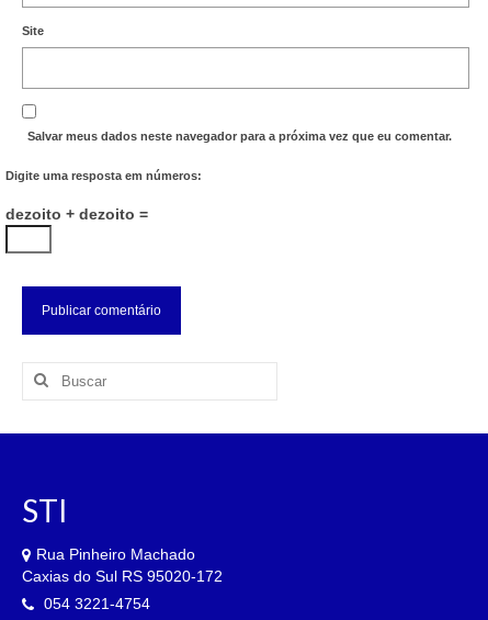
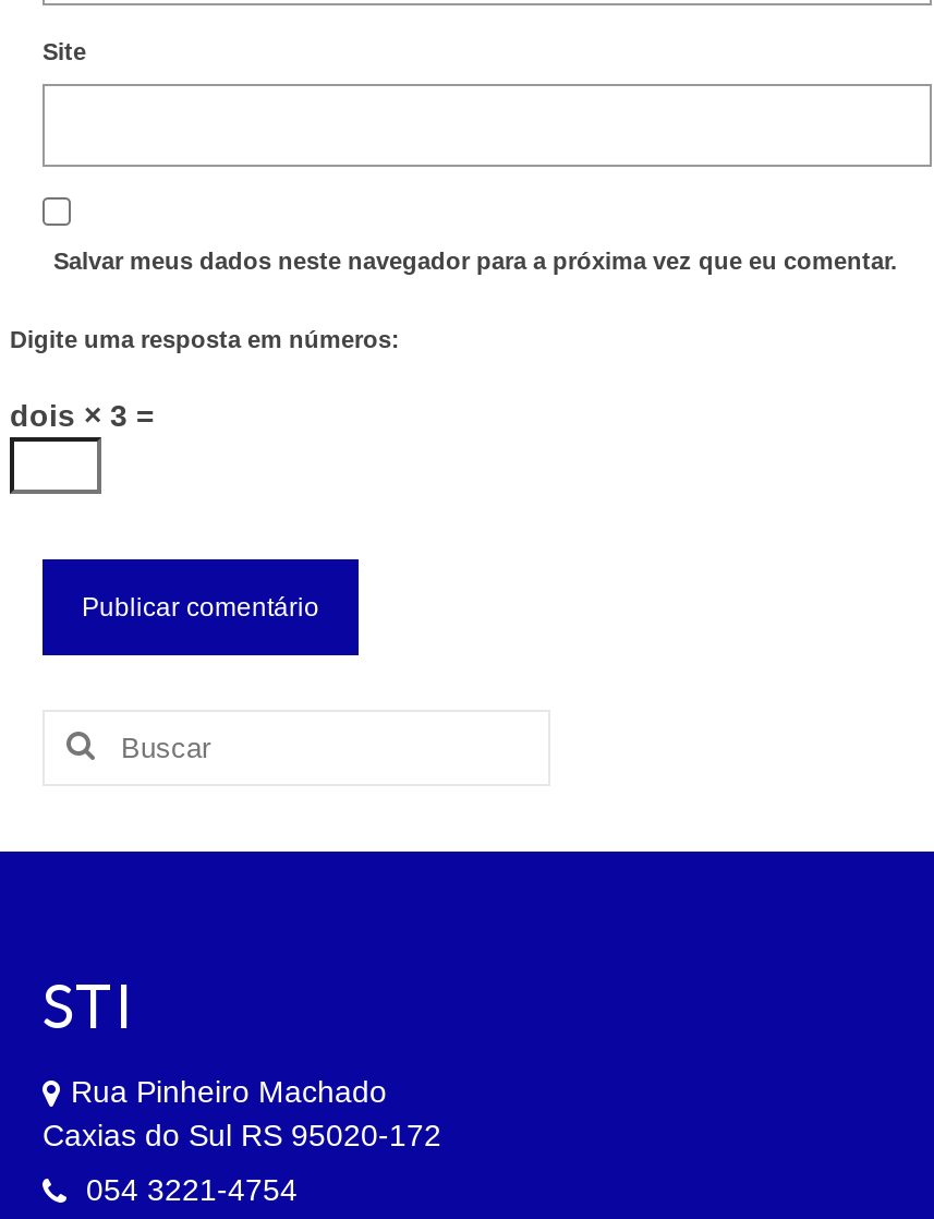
- dezoito + dezoito =
+ dois × 3 =
